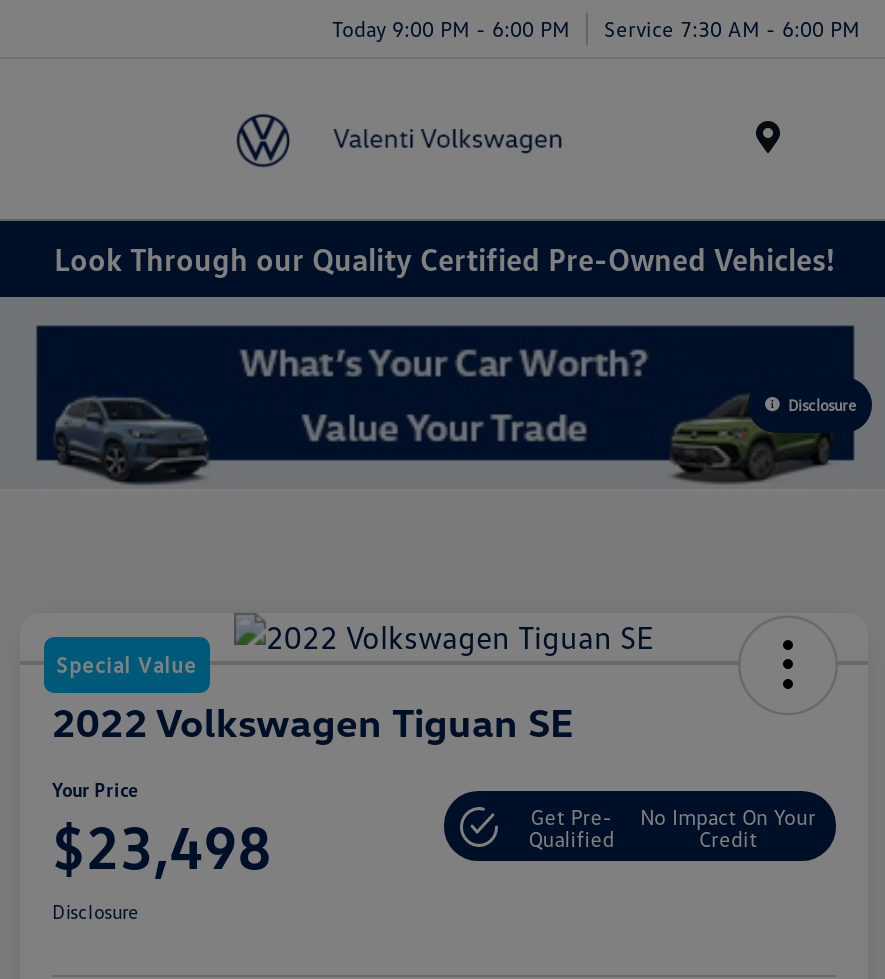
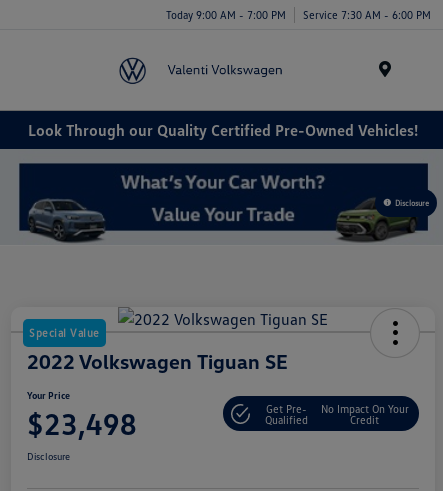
- Today 9:00 PM - 6:00 PM Service 7:30 AM - 6:00 PM
+ Today 9:00 AM - 7:00 PM Service 7:30 AM - 6:00 PM
